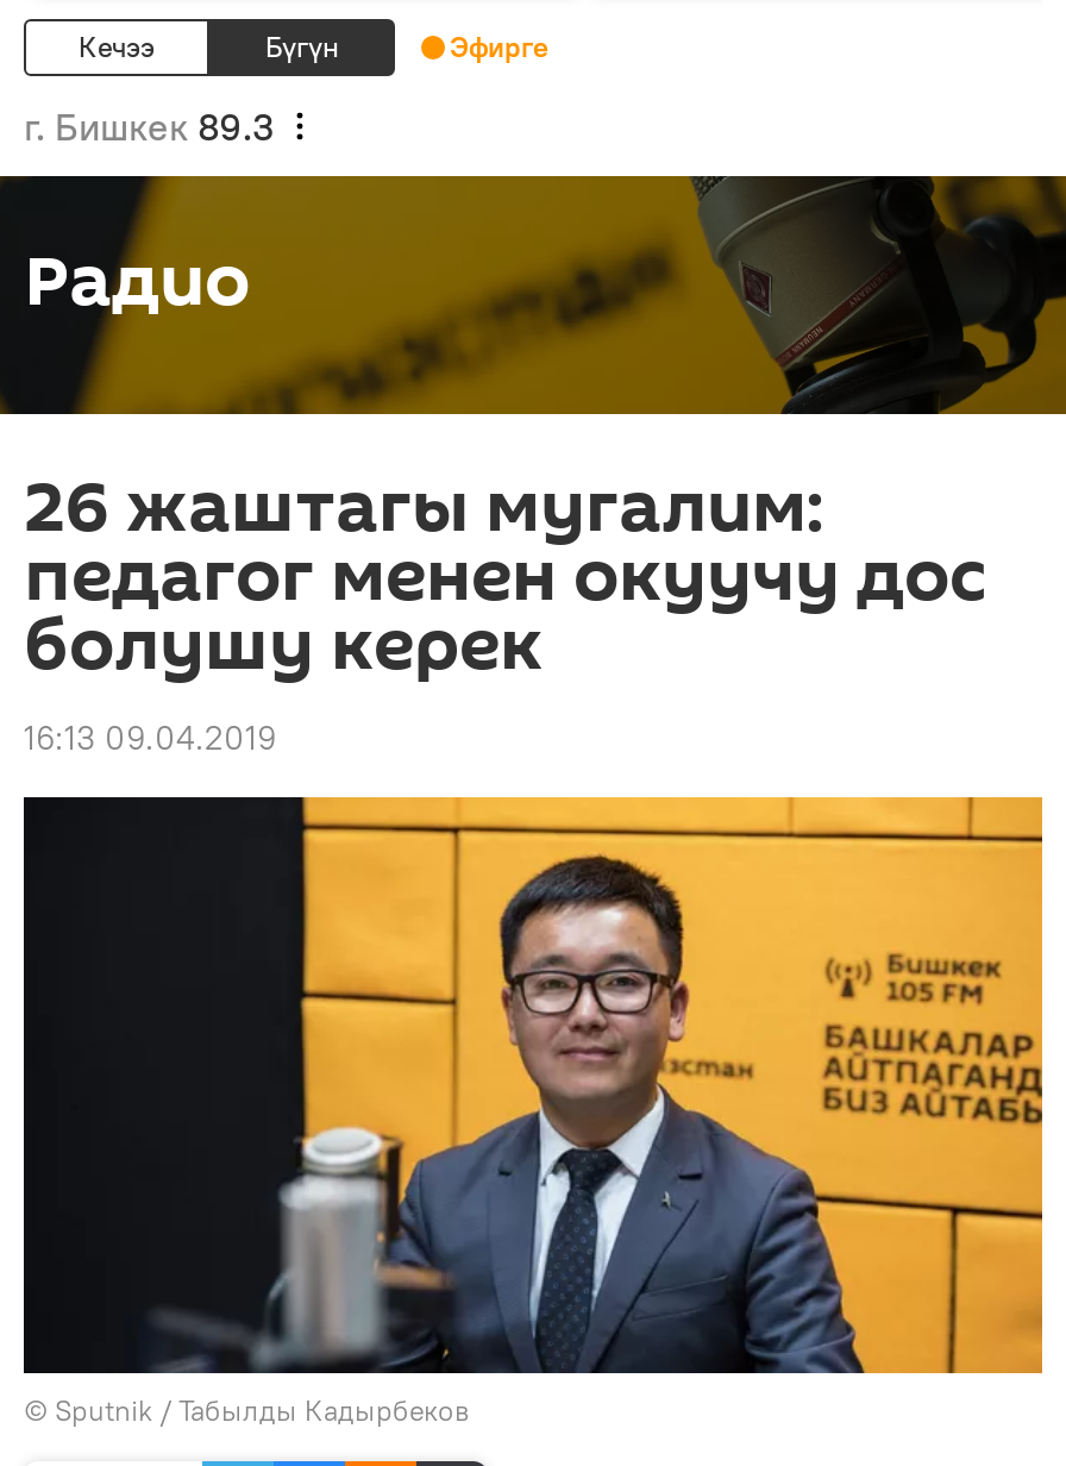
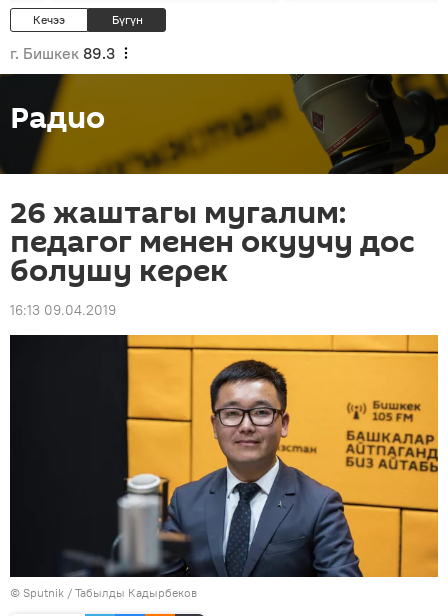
- Эфирге
